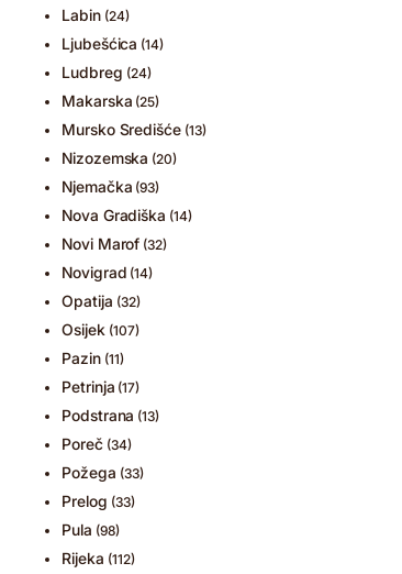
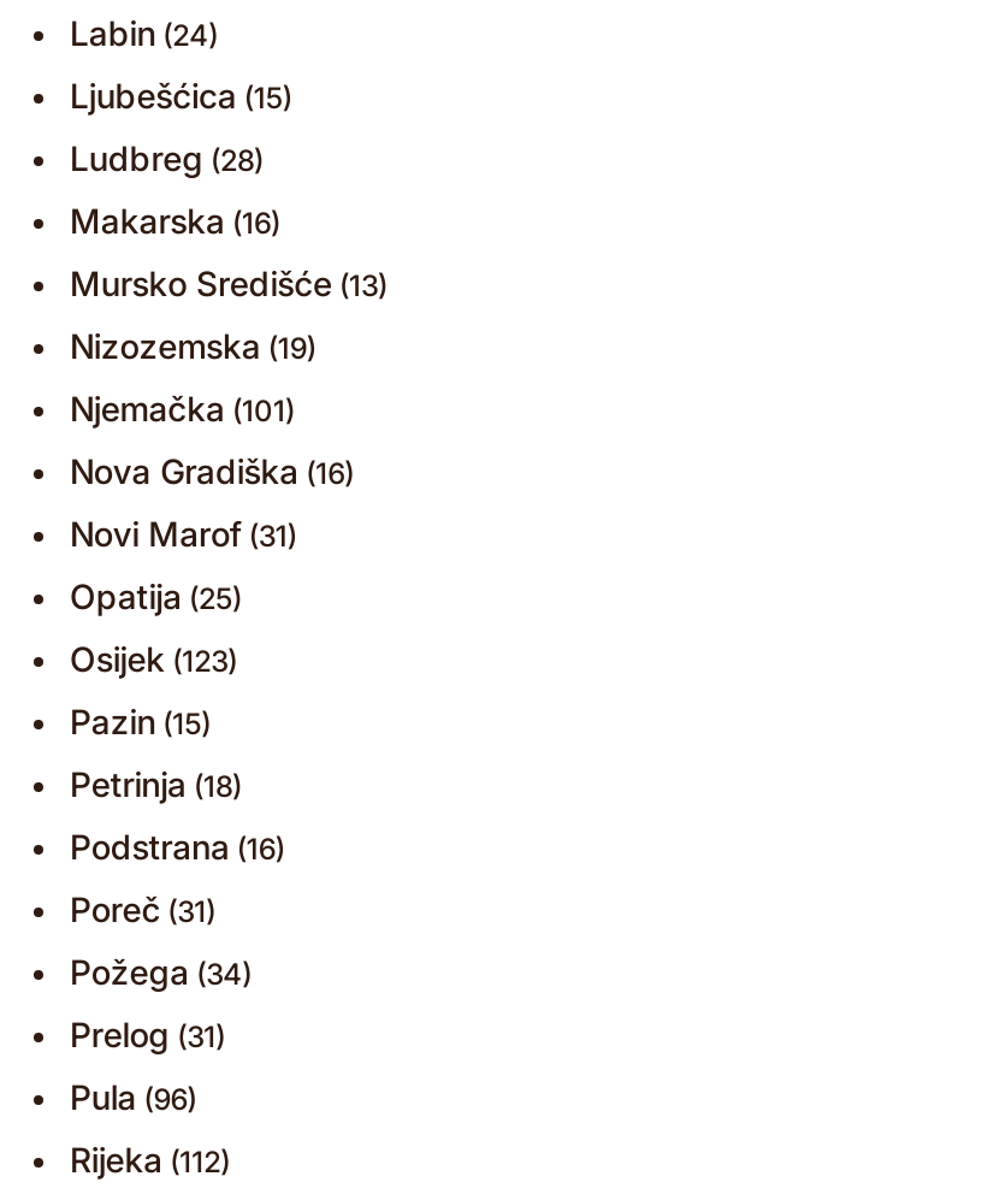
- Ljubešćica (14)
+ Ljubešćica (15)

- Ludbreg (24)
+ Ludbreg (28)

- Makarska (25)
+ Makarska (16)

- Nizozemska (20)
- Njemačka (93)
- Nova Gradiška (14)
- Novi Marof (32)
- Novigrad (14)
- Opatija (32)
- Osijek (107)
- Pazin (11)
- Petrinja (17)
- Podstrana (13)
- Poreč (34)
- Požega (33)
- Prelog (33)
- Pula (98)
+ Nizozemska (19)
+ Njemačka (101)
+ Nova Gradiška (16)
+ Novi Marof (31)
+ Opatija (25)
+ Osijek (123)
+ Pazin (15)
+ Petrinja (18)
+ Podstrana (16)
+ Poreč (31)
+ Požega (34)
+ Prelog (31)
+ Pula (96)
